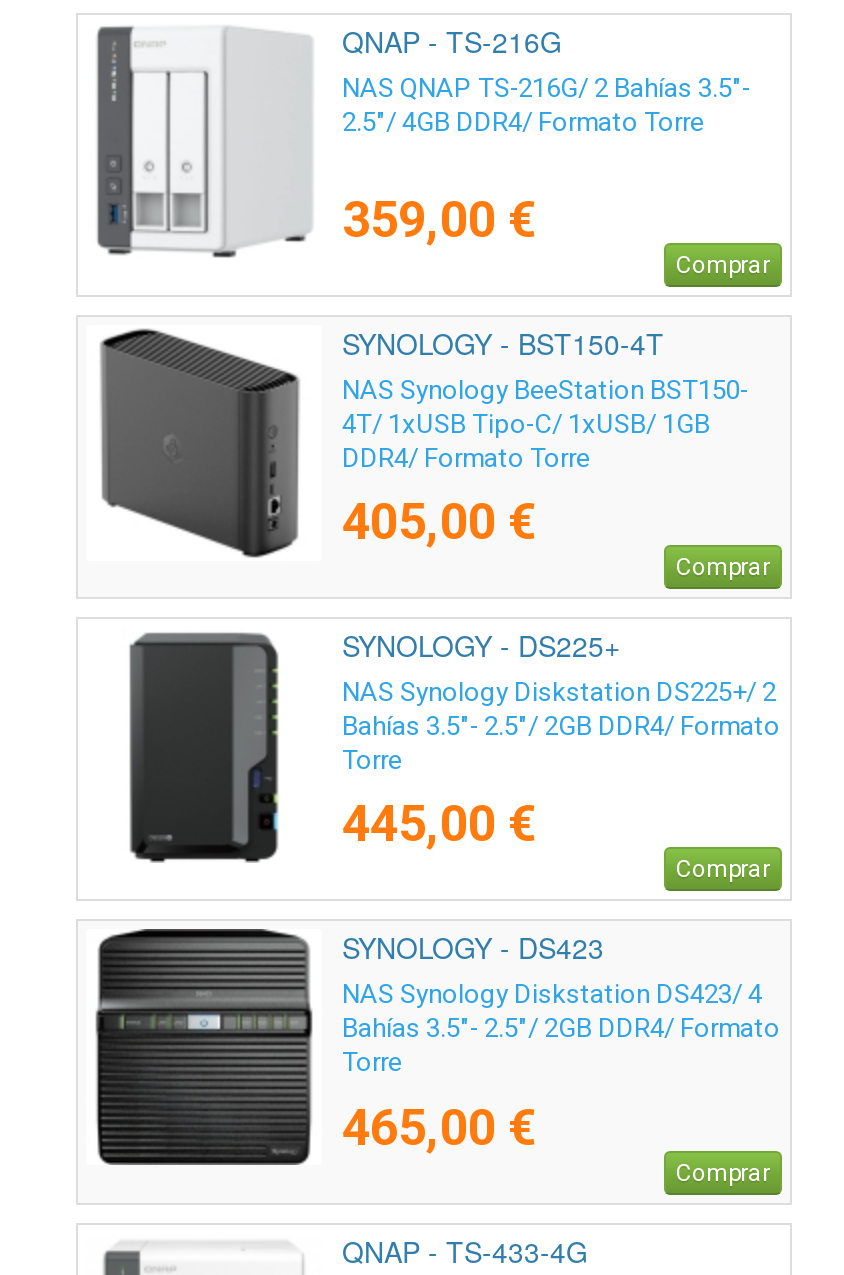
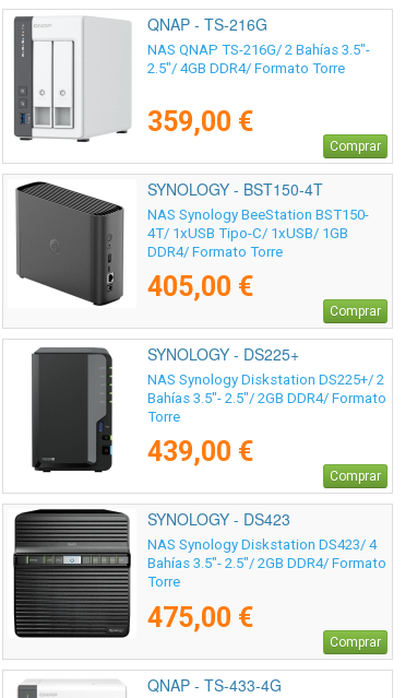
- 445,00 €
+ 439,00 €

- 465,00 €
+ 475,00 €
